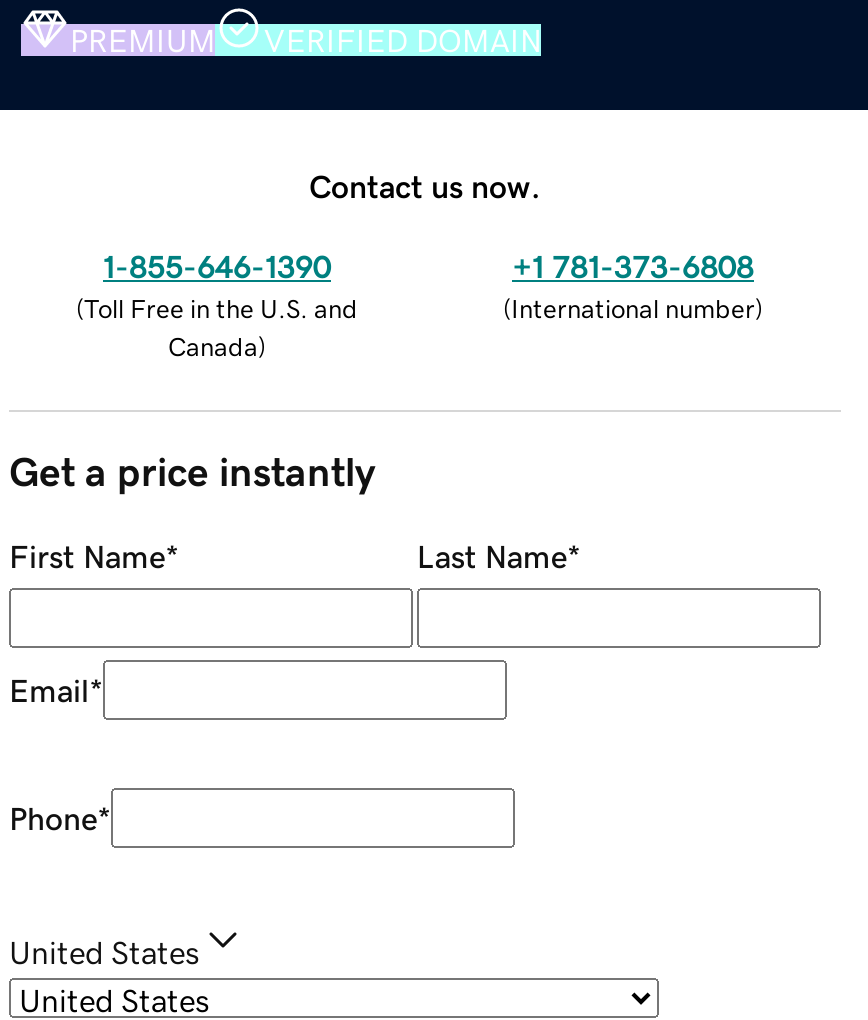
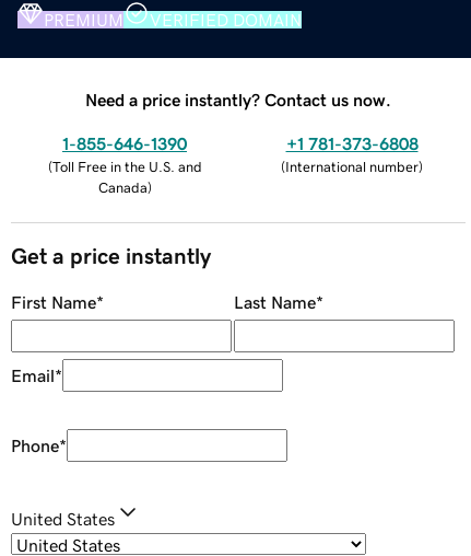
- Contact us now.
+ Need a price instantly? Contact us now.
